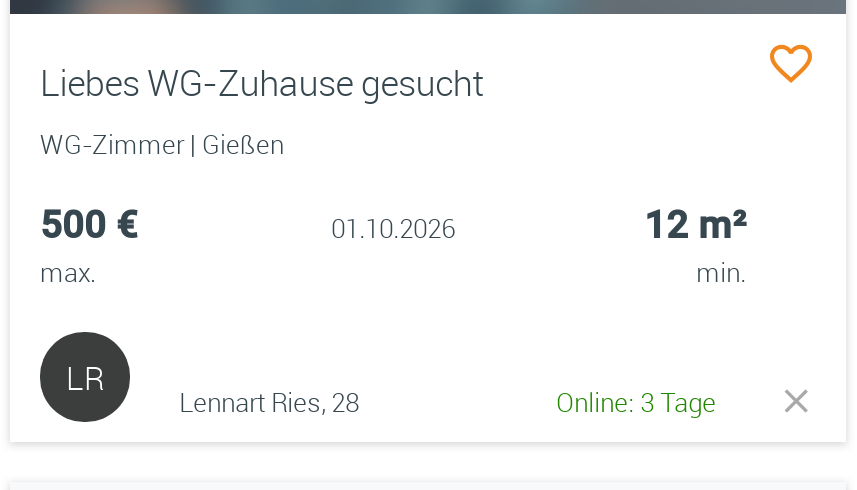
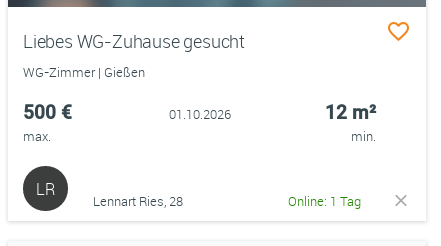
- Online: 3 Tage
+ Online: 1 Tag
